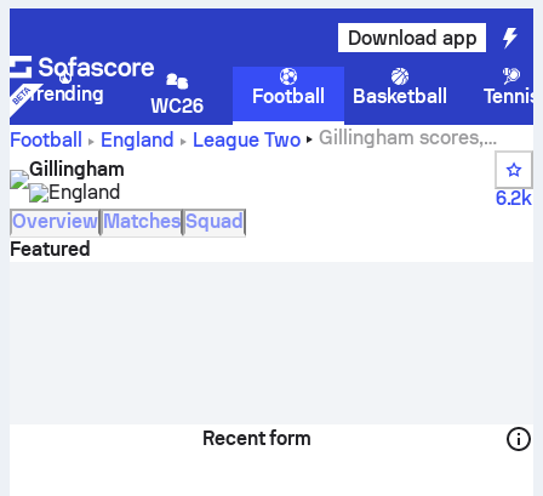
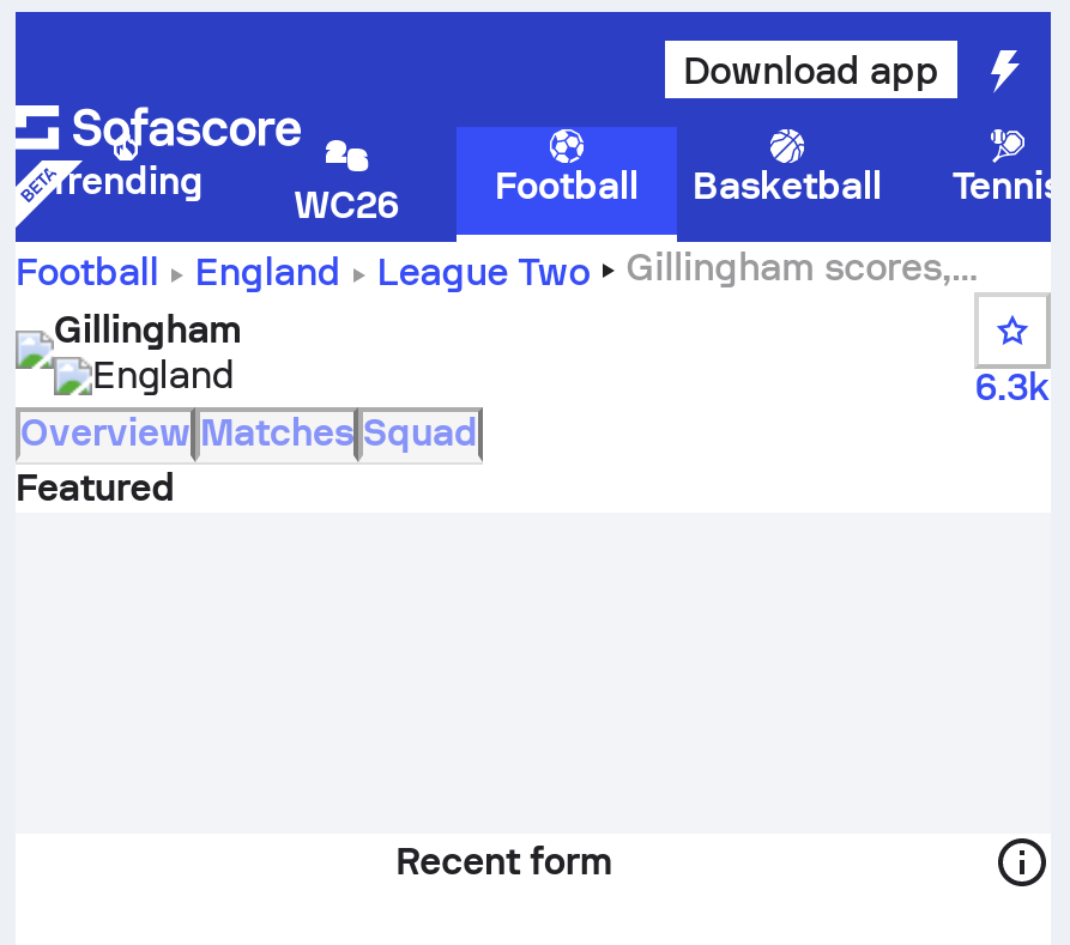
- 6.2k
+ 6.3k
